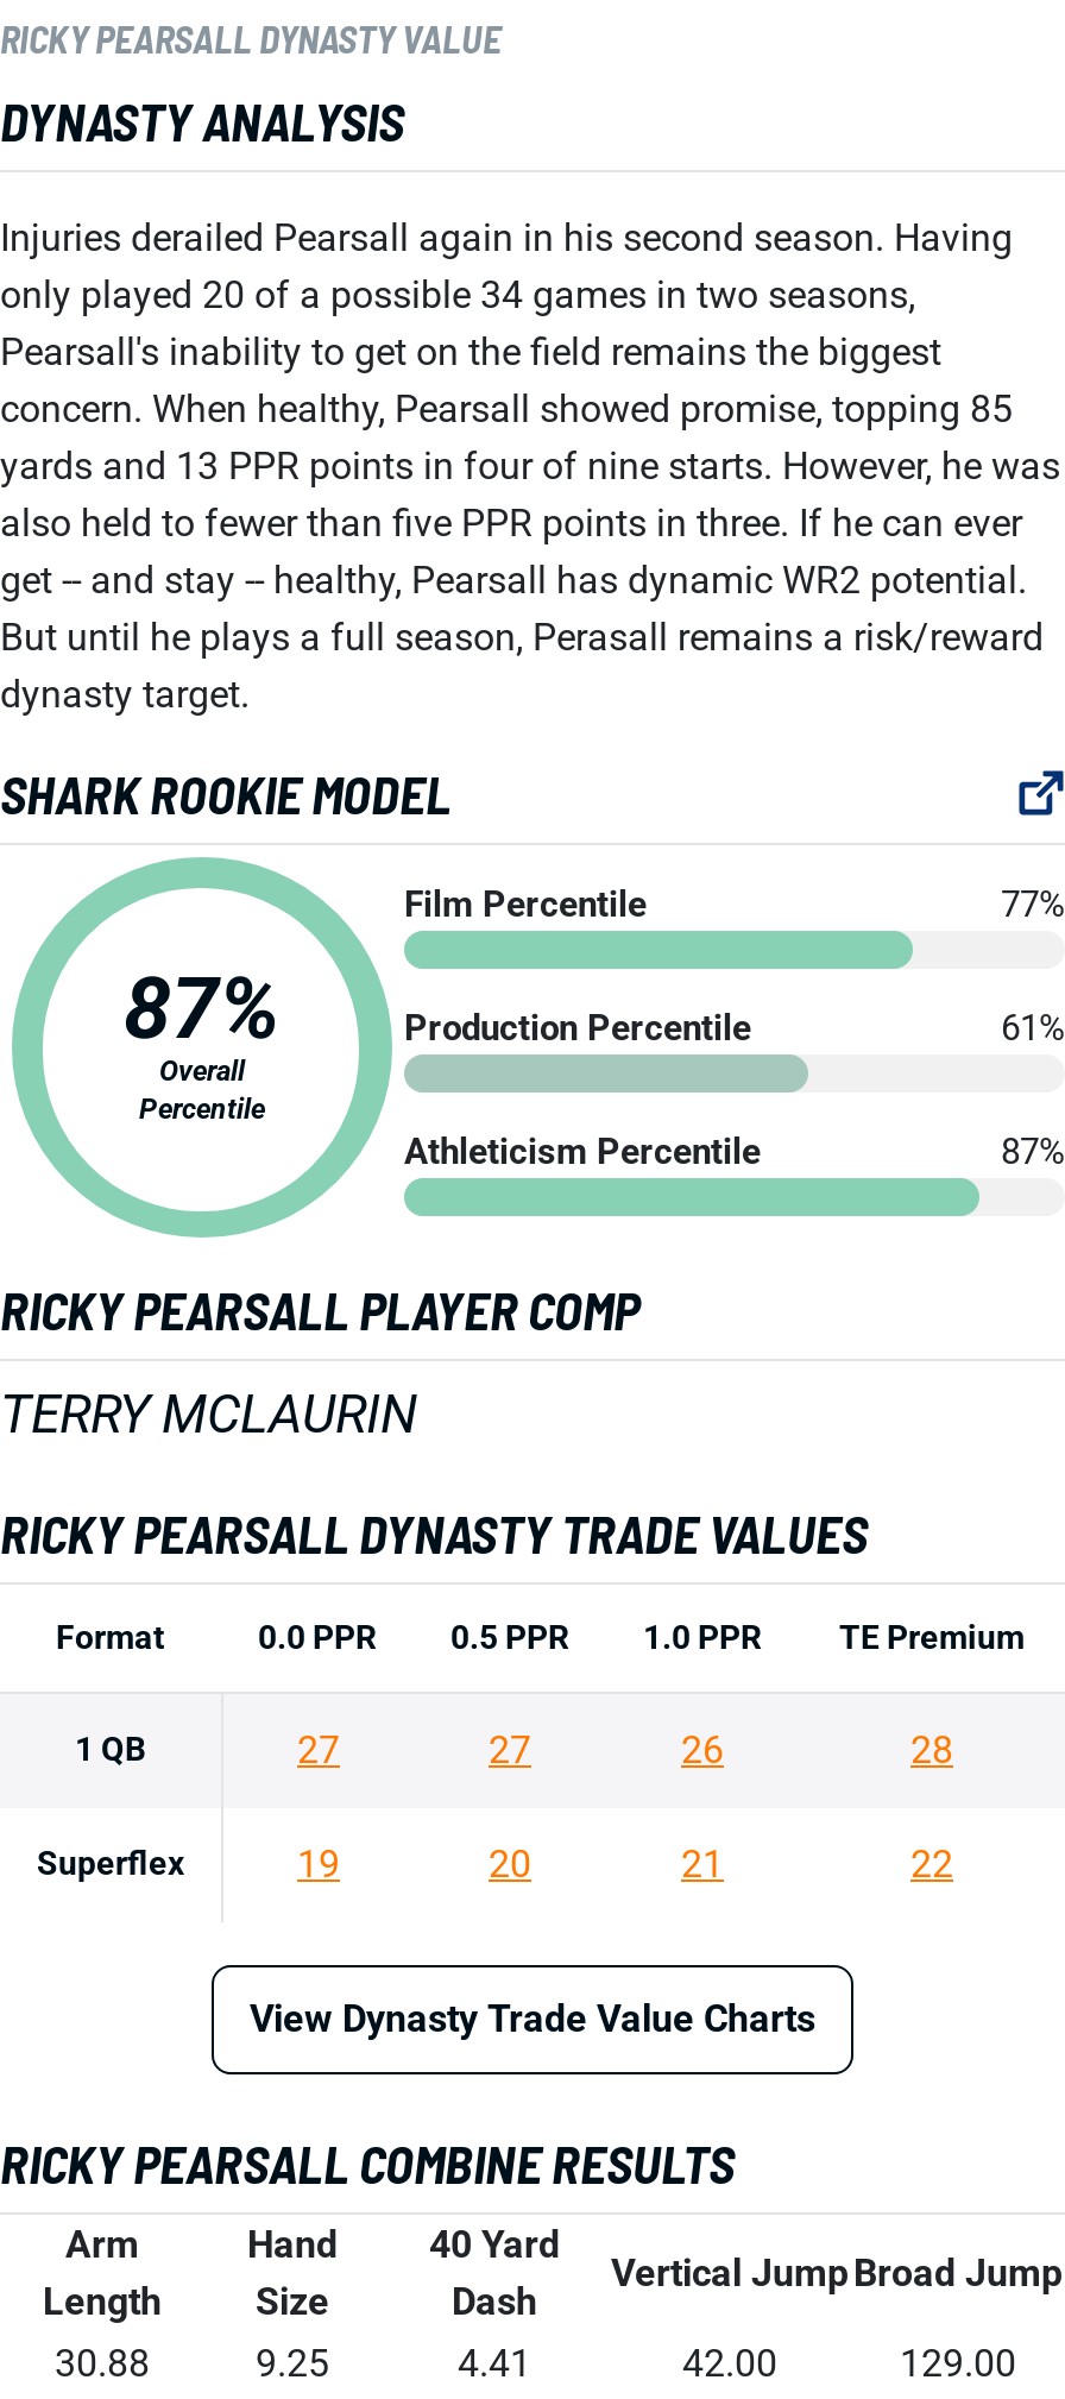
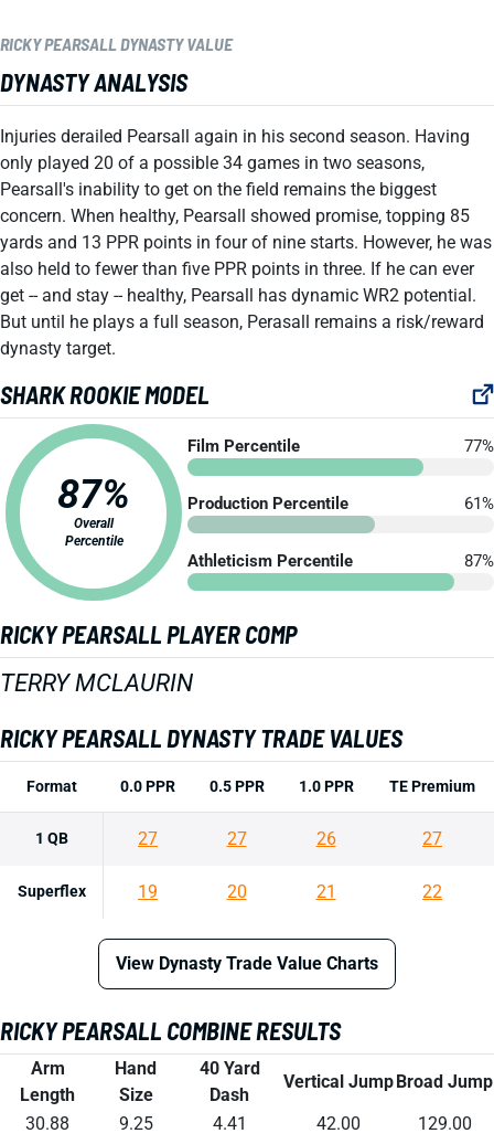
- 28
+ 27
